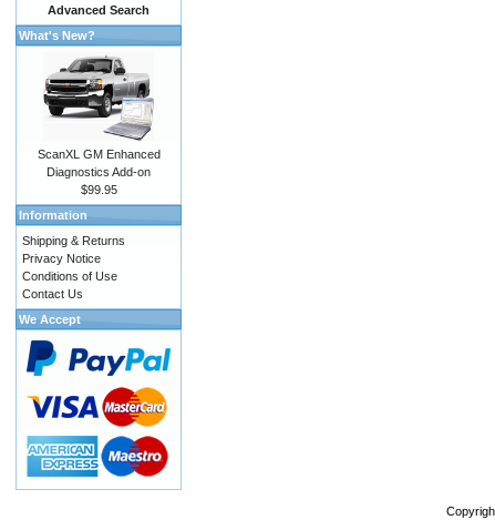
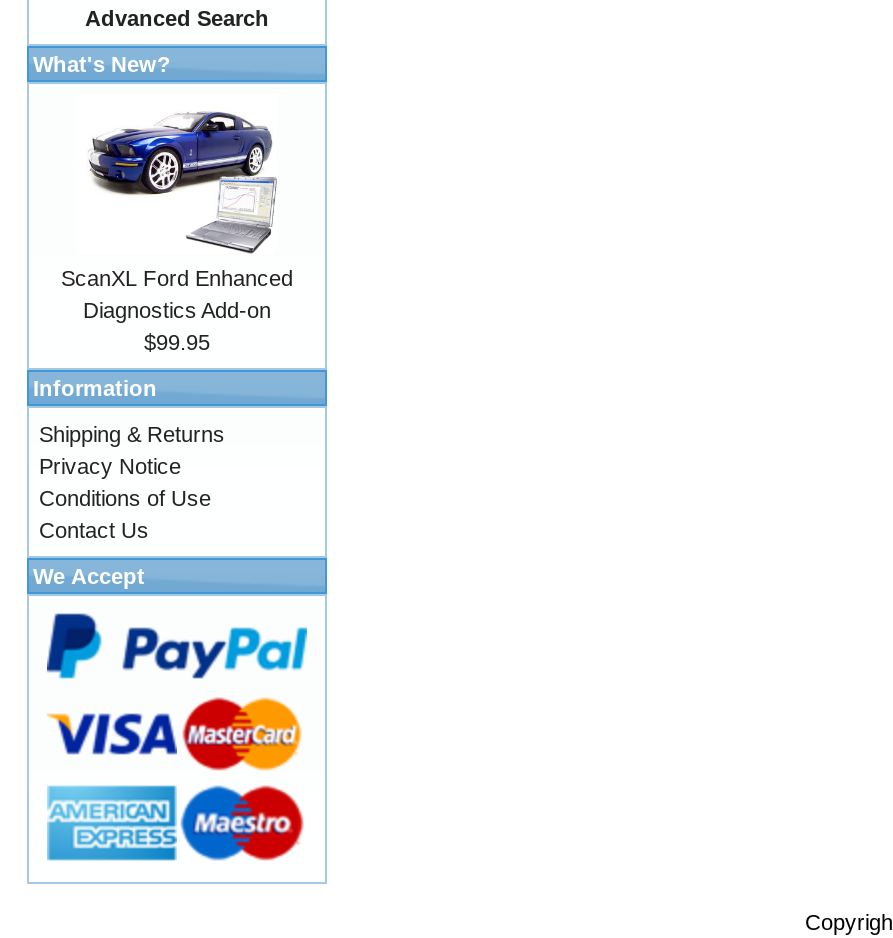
- [image]
- ScanXL GM Enhanced
+ [image]
+ ScanXL Ford Enhanced
